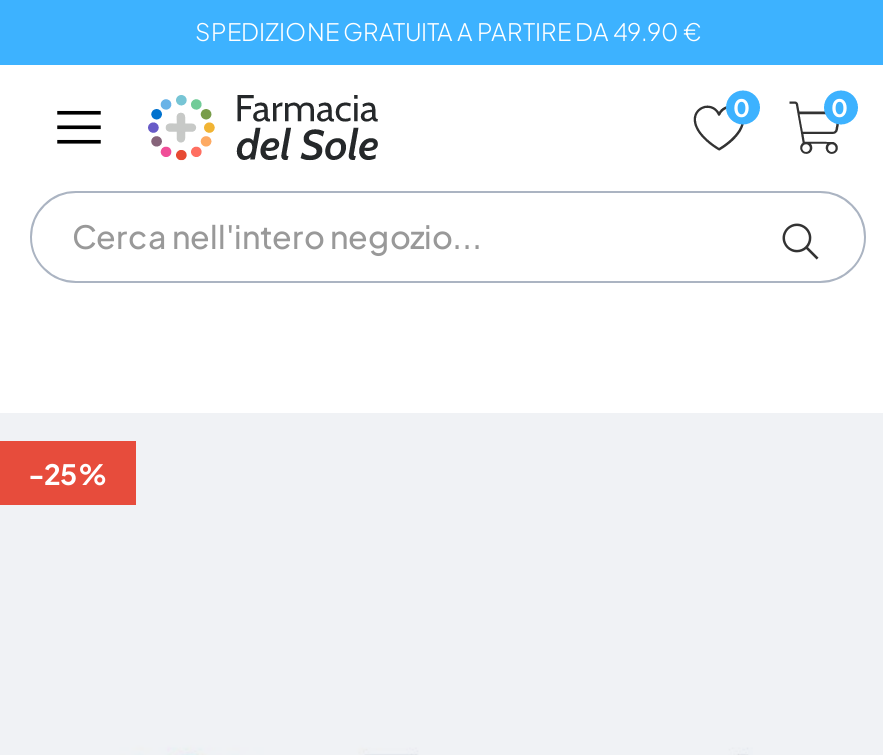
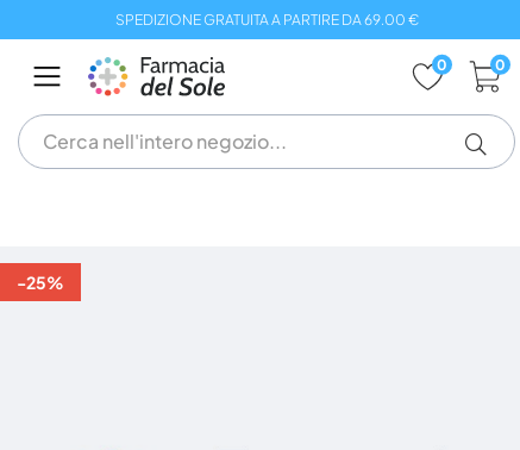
- SPEDIZIONE GRATUITA A PARTIRE DA 49.90 €
+ SPEDIZIONE GRATUITA A PARTIRE DA 69.00 €
